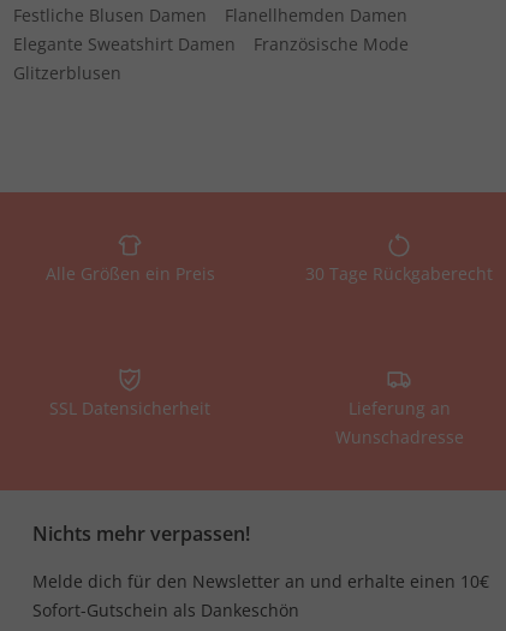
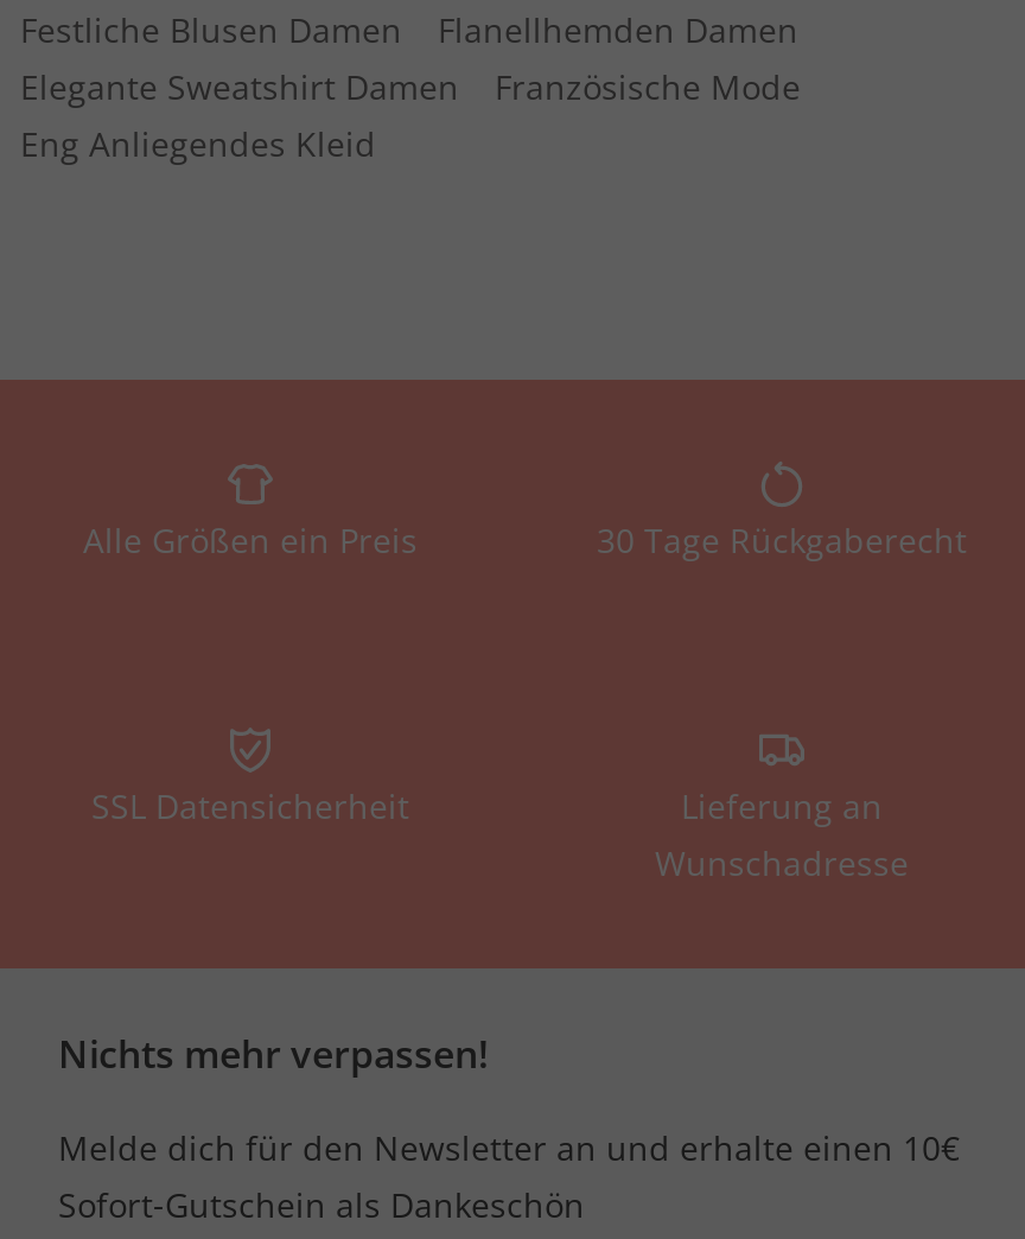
- Glitzerblusen
+ Eng Anliegendes Kleid
